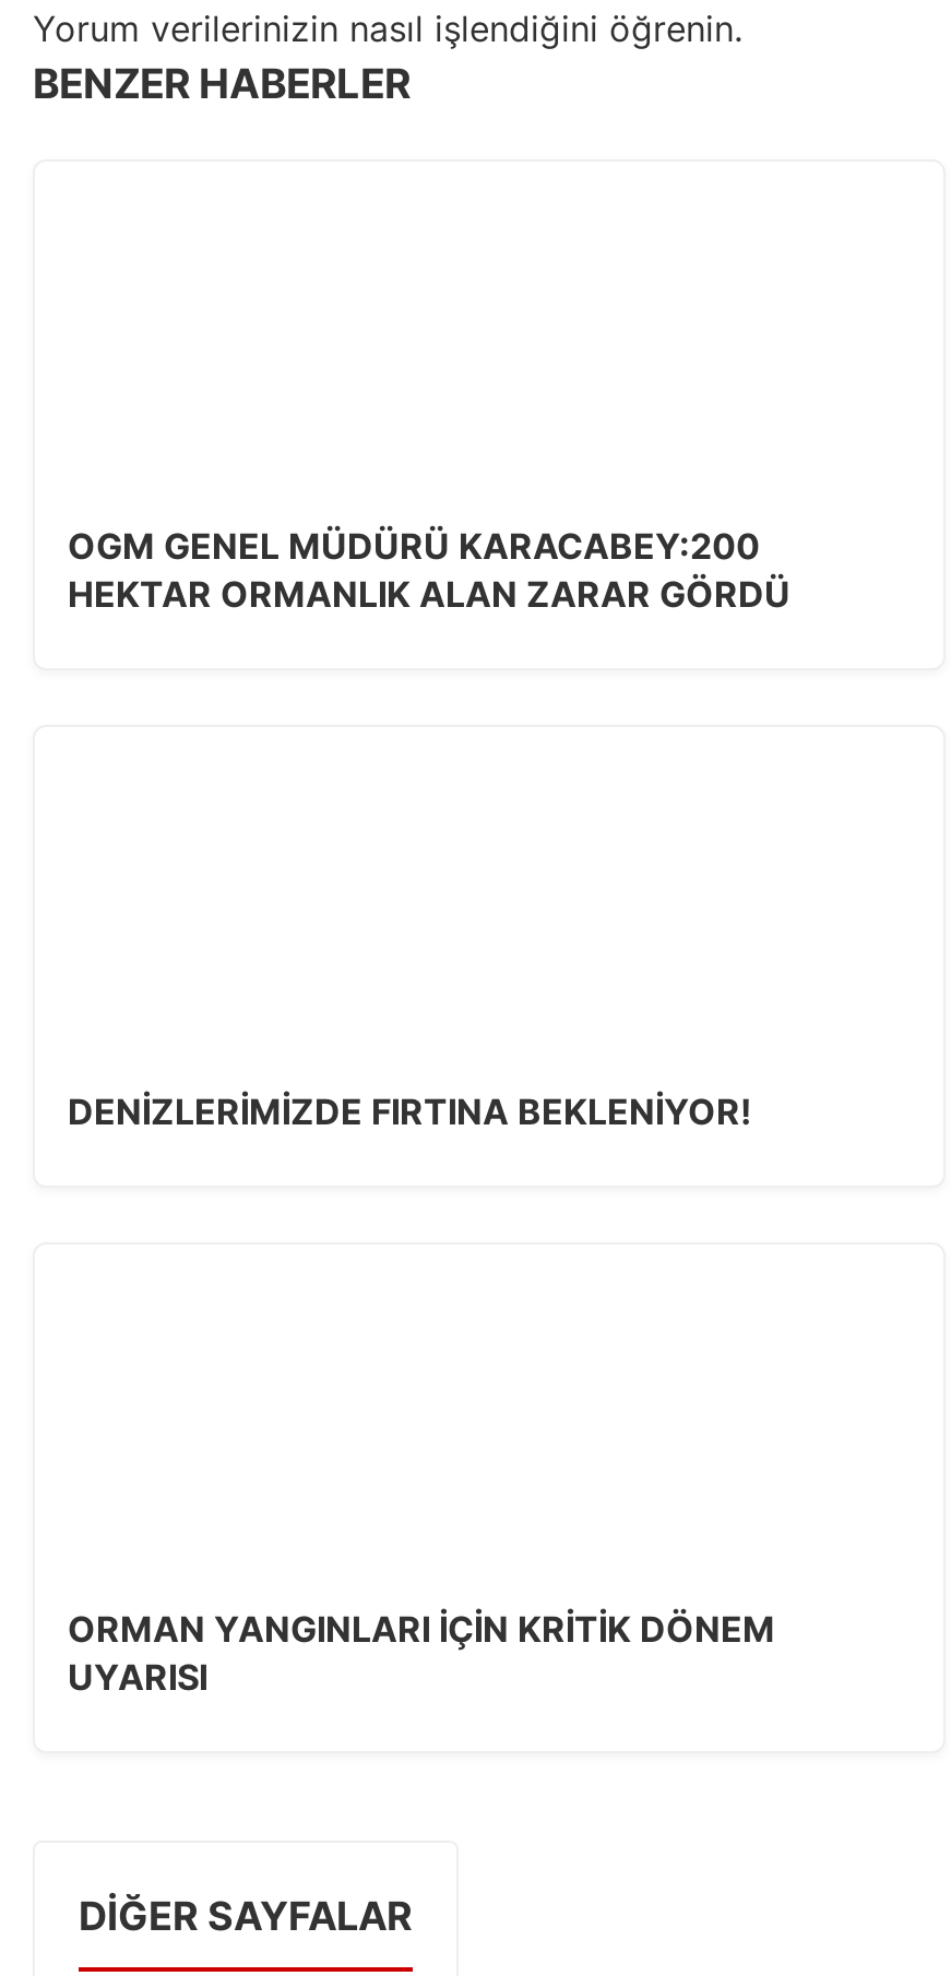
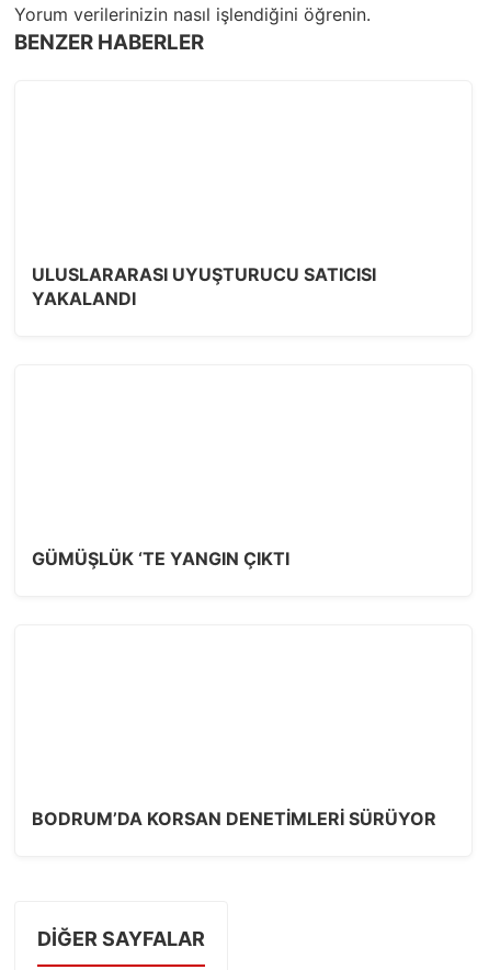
- OGM GENEL MÜDÜRÜ KARACABEY:200
- HEKTAR ORMANLIK ALAN ZARAR GÖRDÜ
+ ULUSLARARASI UYUŞTURUCU SATICISI
+ YAKALANDI

- DENIZLERIMIZDE FIRTINA BEKLENIYOR!
+ GÜMÜŞLÜK ‘TE YANGIN ÇIKTI

- ORMAN YANGINLARI IÇIN KRITIK DÖNEM
- UYARISI
+ BODRUM’DA KORSAN DENETIMLERI SÜRÜYOR
